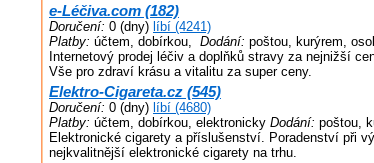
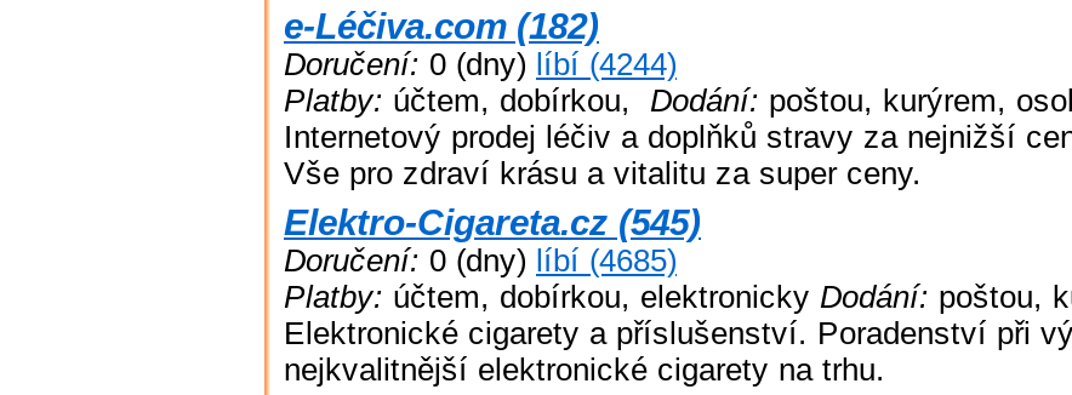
- Doručení: 0 (dny) líbí (4241)
+ Doručení: 0 (dny) líbí (4244)

- Doručení: 0 (dny) líbí (4680)
+ Doručení: 0 (dny) líbí (4685)
